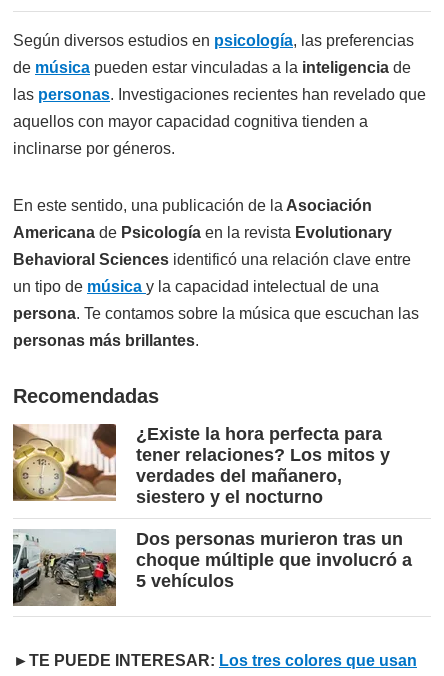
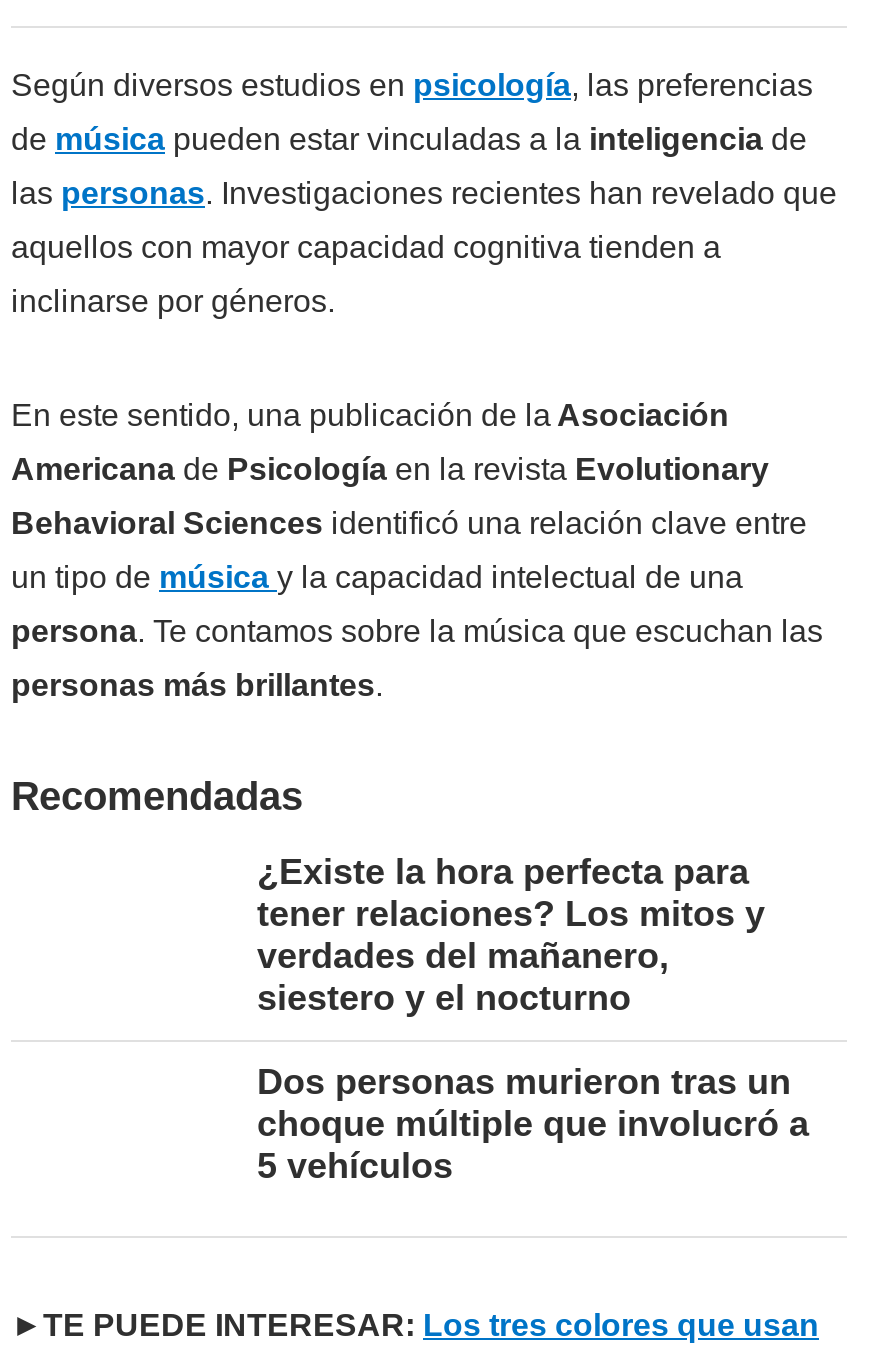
- [image]

- [image]
